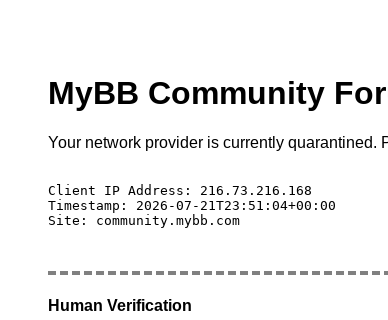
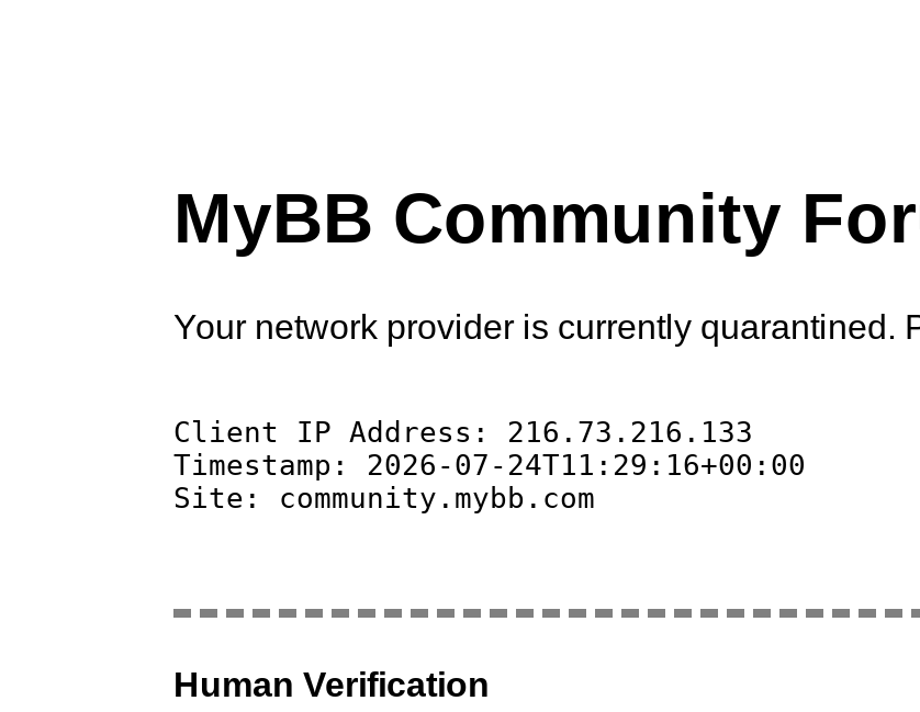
- Client IP Address: 216.73.216.168
+ Client IP Address: 216.73.216.133

- Timestamp: 2026-07-21T23:51:04+00:00
+ Timestamp: 2026-07-24T11:29:16+00:00
